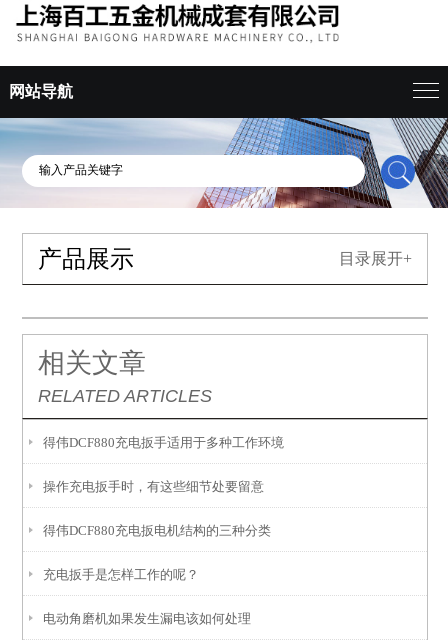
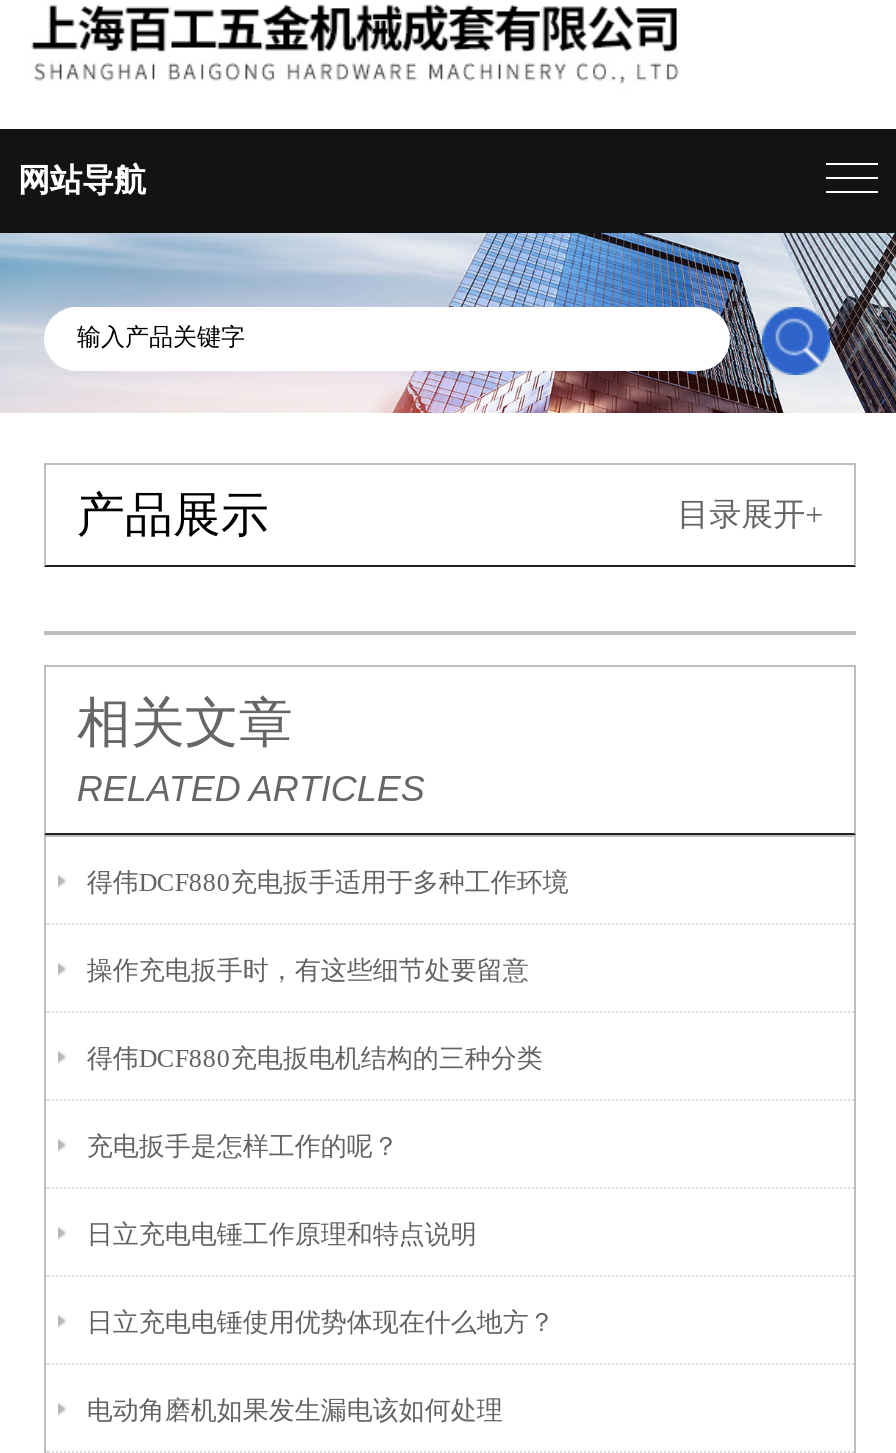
+ 日立充电电锤工作原理和特点说明
+ 日立充电电锤使用优势体现在什么地方？
